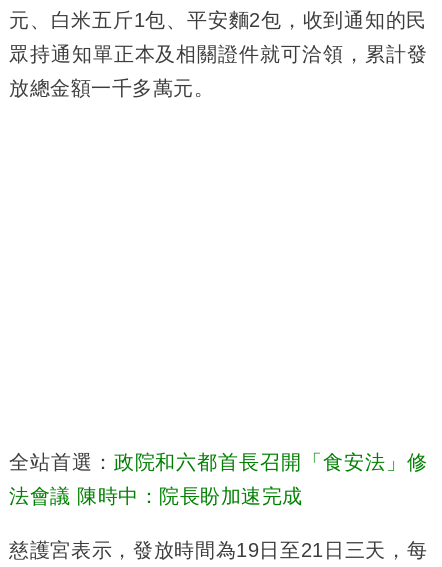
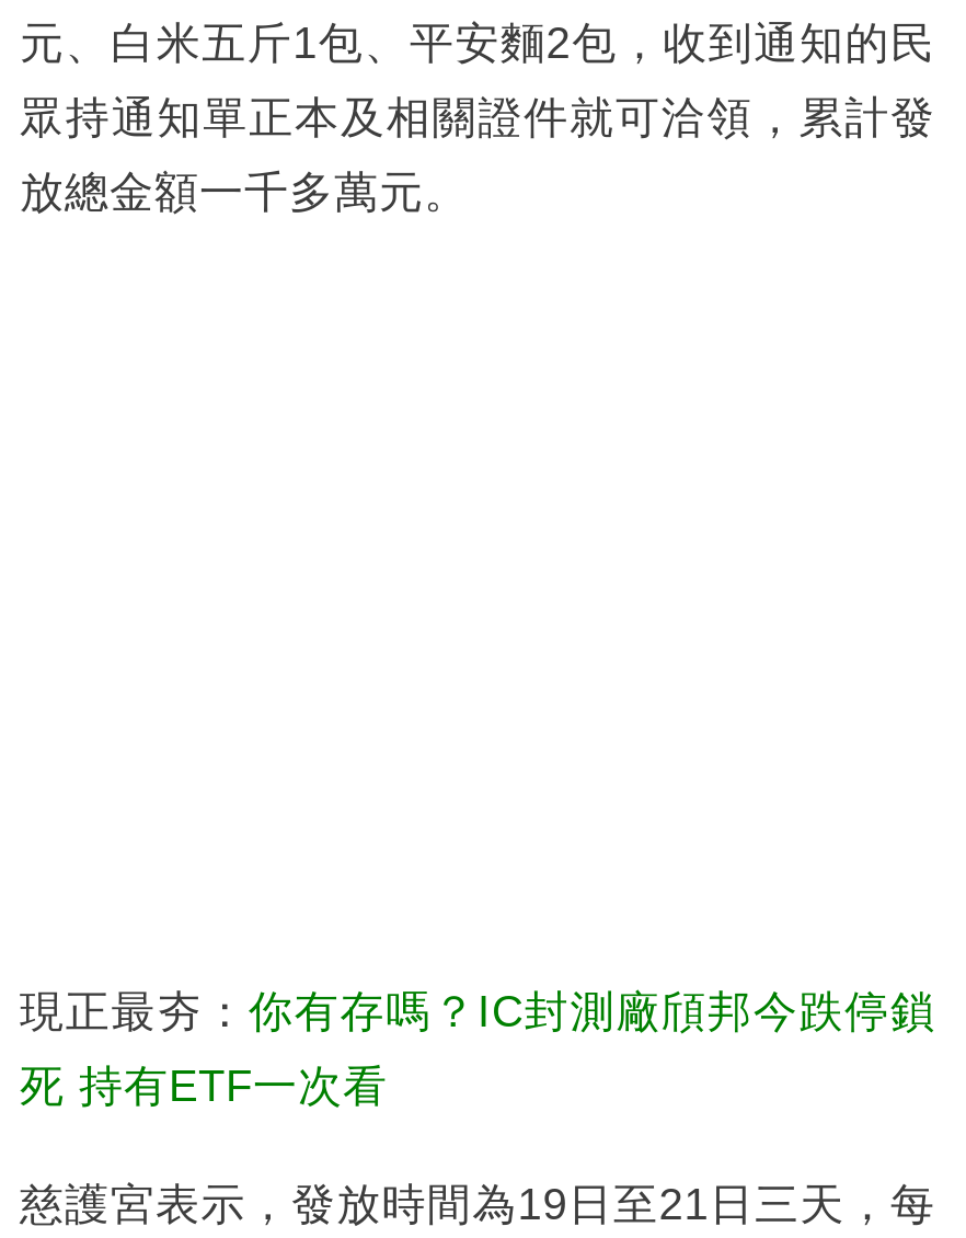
- 全站首選：政院和六都首長召開「食安法」修
+ 現正最夯：你有存嗎？IC封測廠頎邦今跌停鎖

- 法會議 陳時中：院長盼加速完成
+ 死 持有ETF一次看
